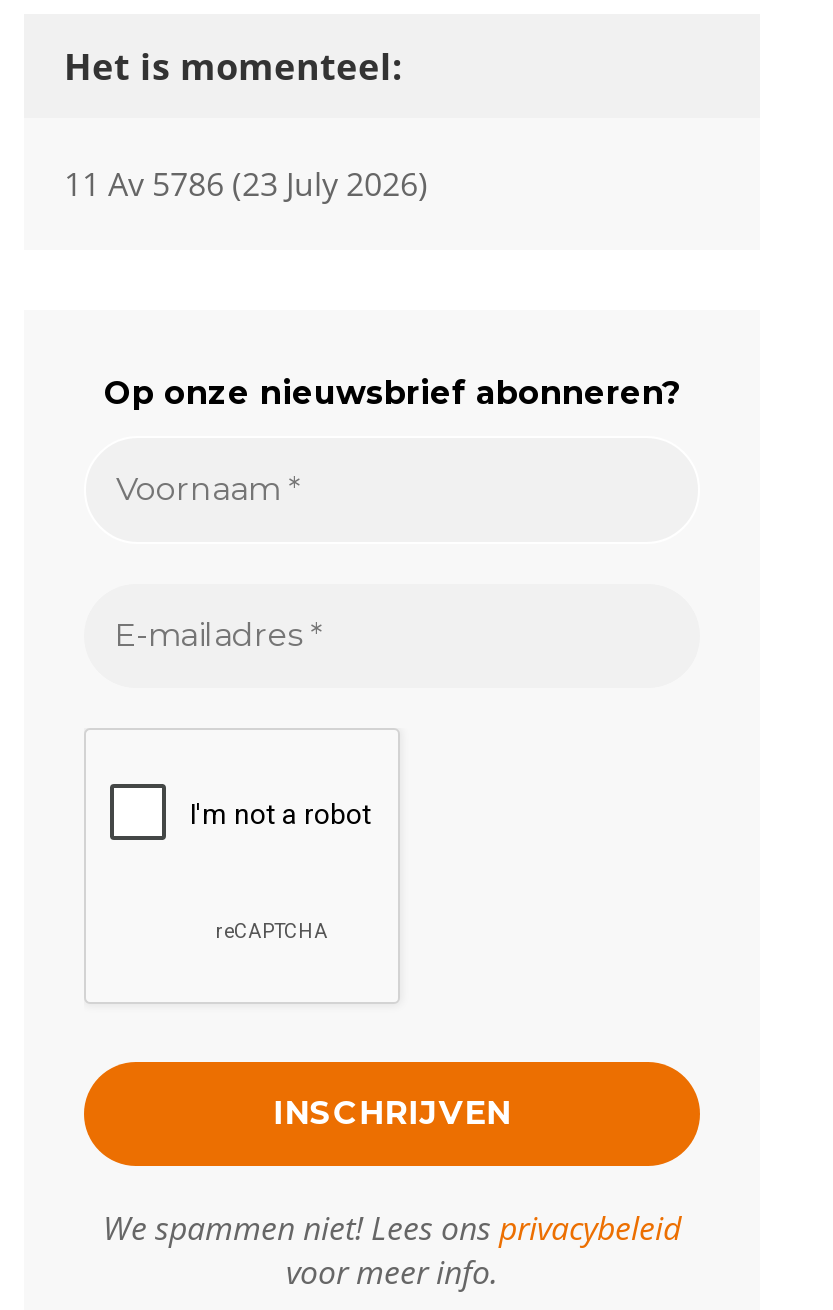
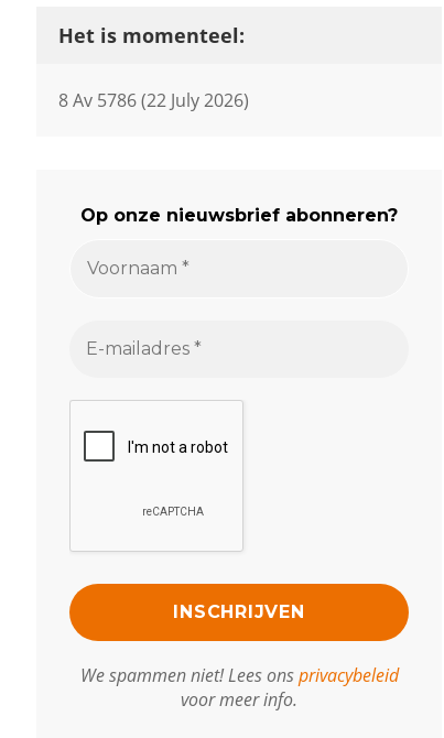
- 11 Av 5786 (23 July 2026)
+ 8 Av 5786 (22 July 2026)
